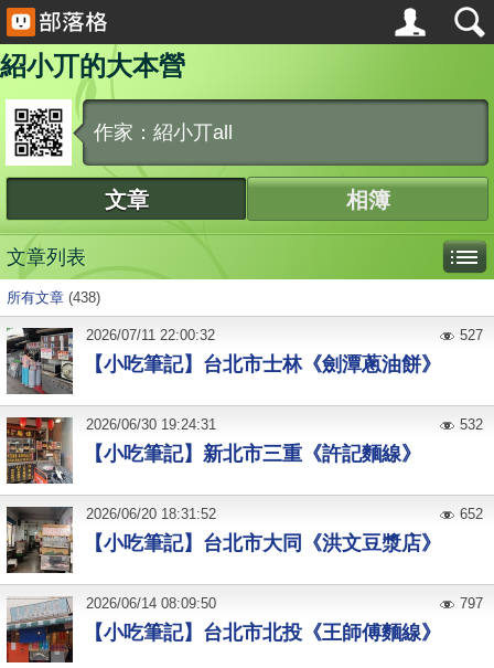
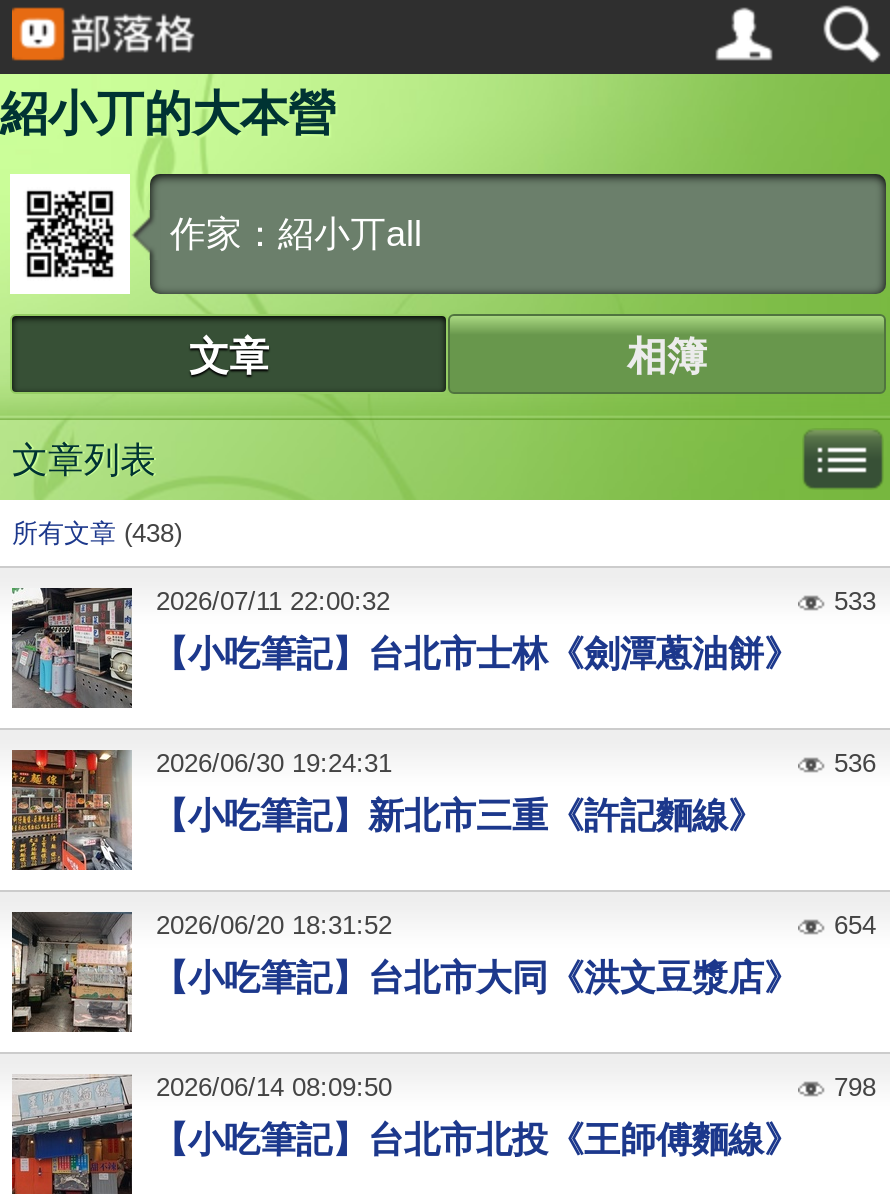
- 527
+ 533

- 532
+ 536

- 652
+ 654

- 797
+ 798
